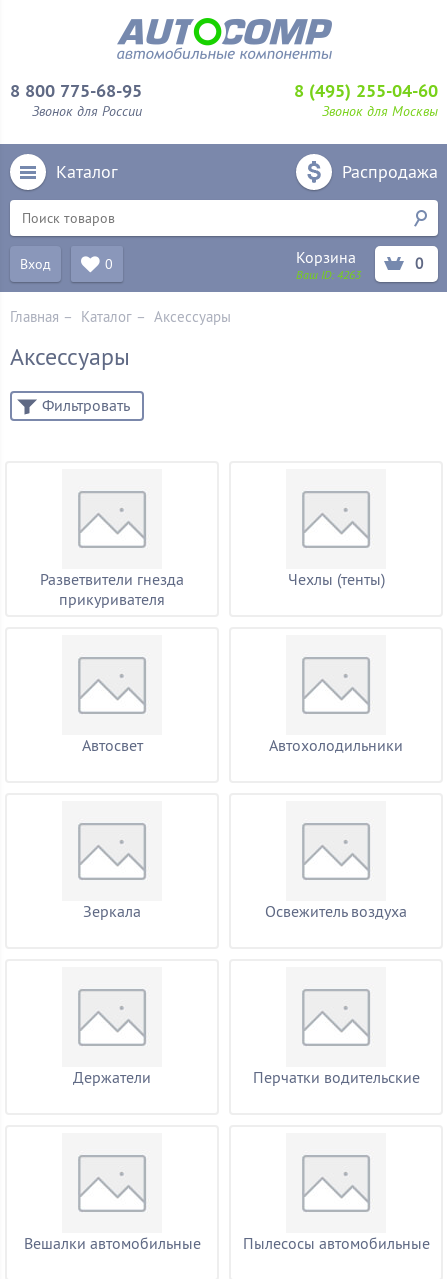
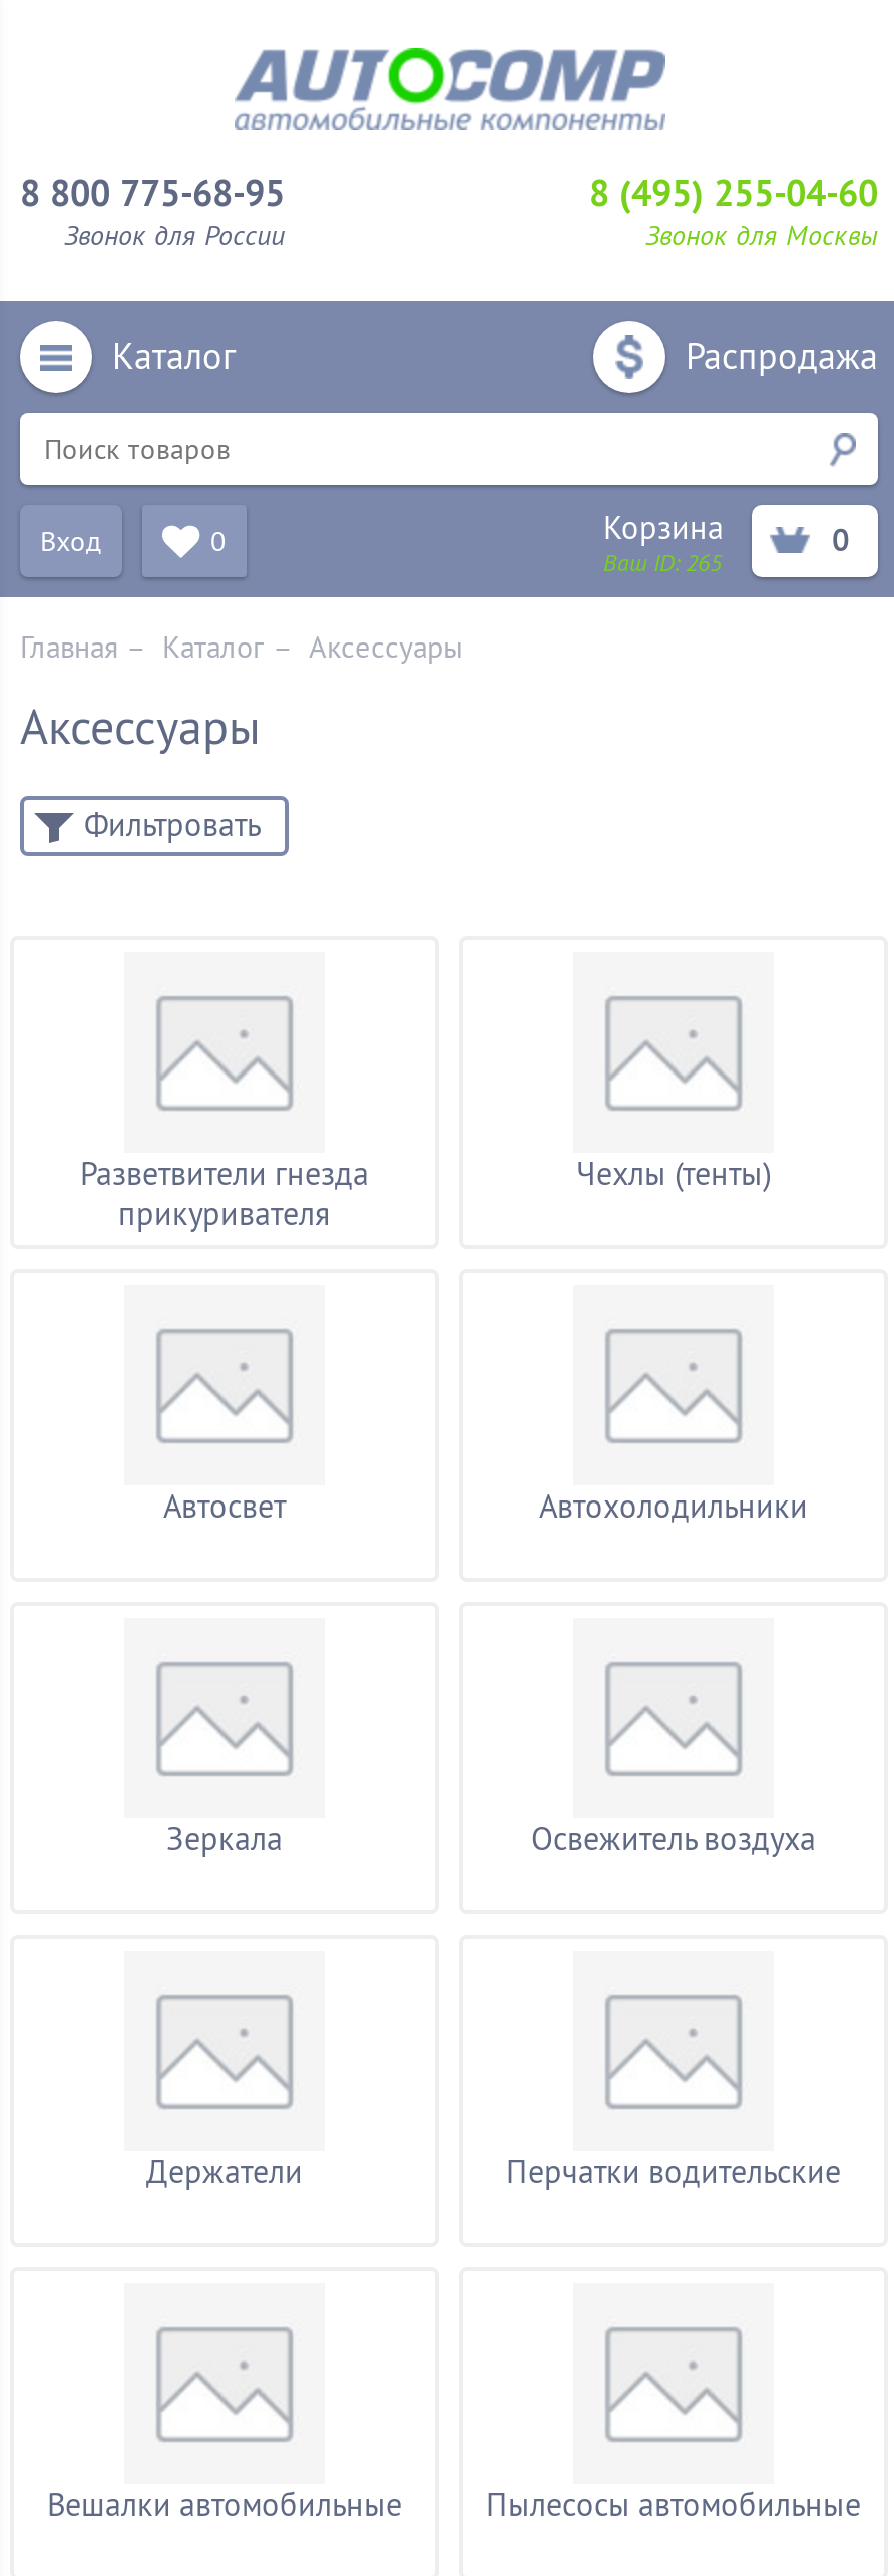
- Ваш ID: 4263
+ Ваш ID: 265
